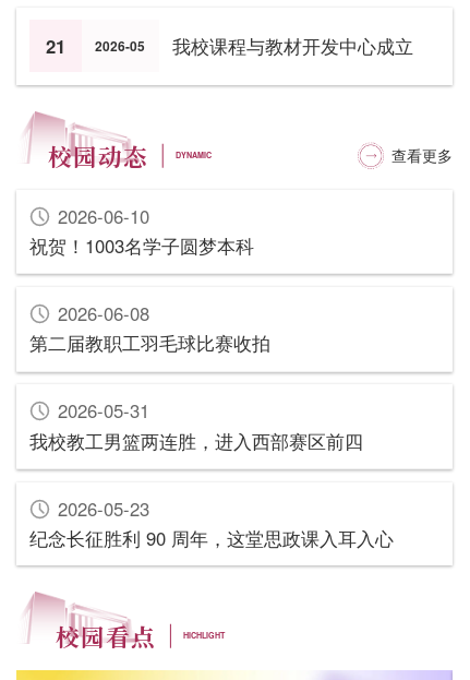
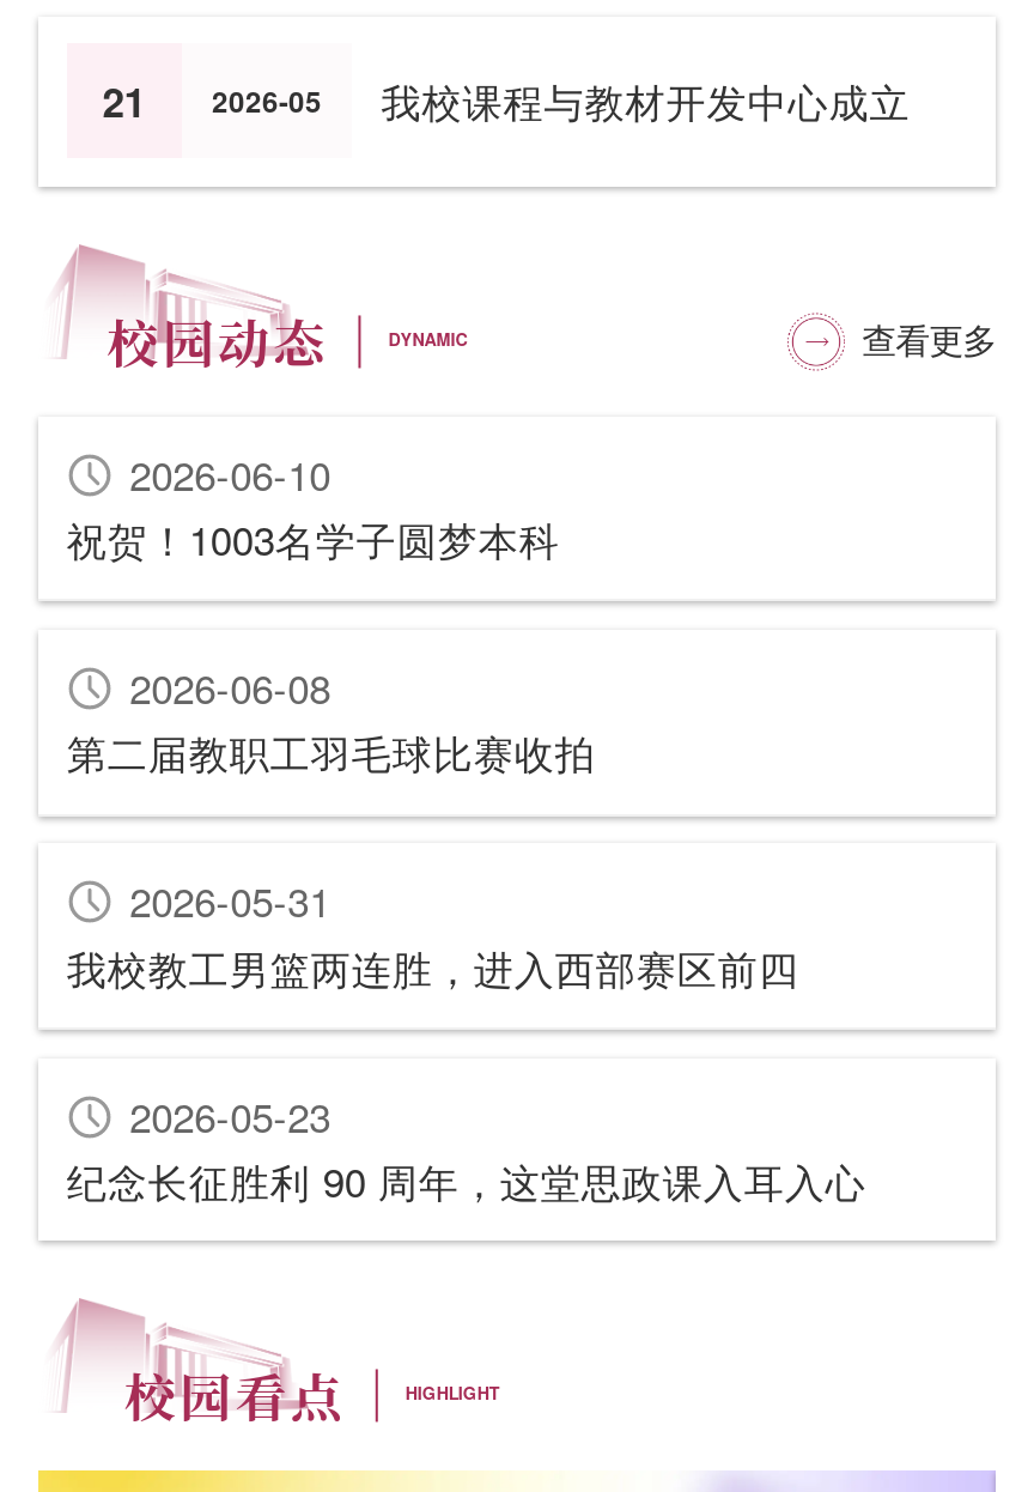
- HICHLIGHT
+ HIGHLIGHT
